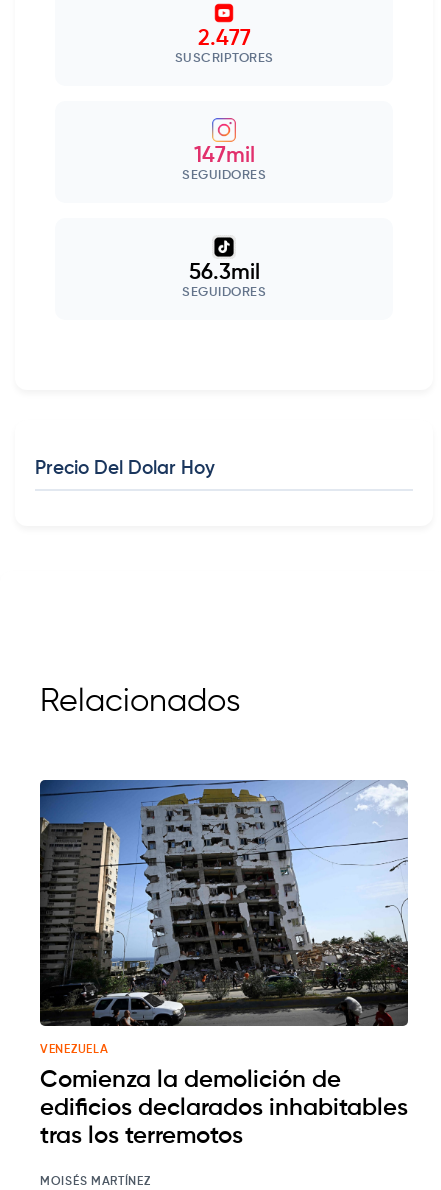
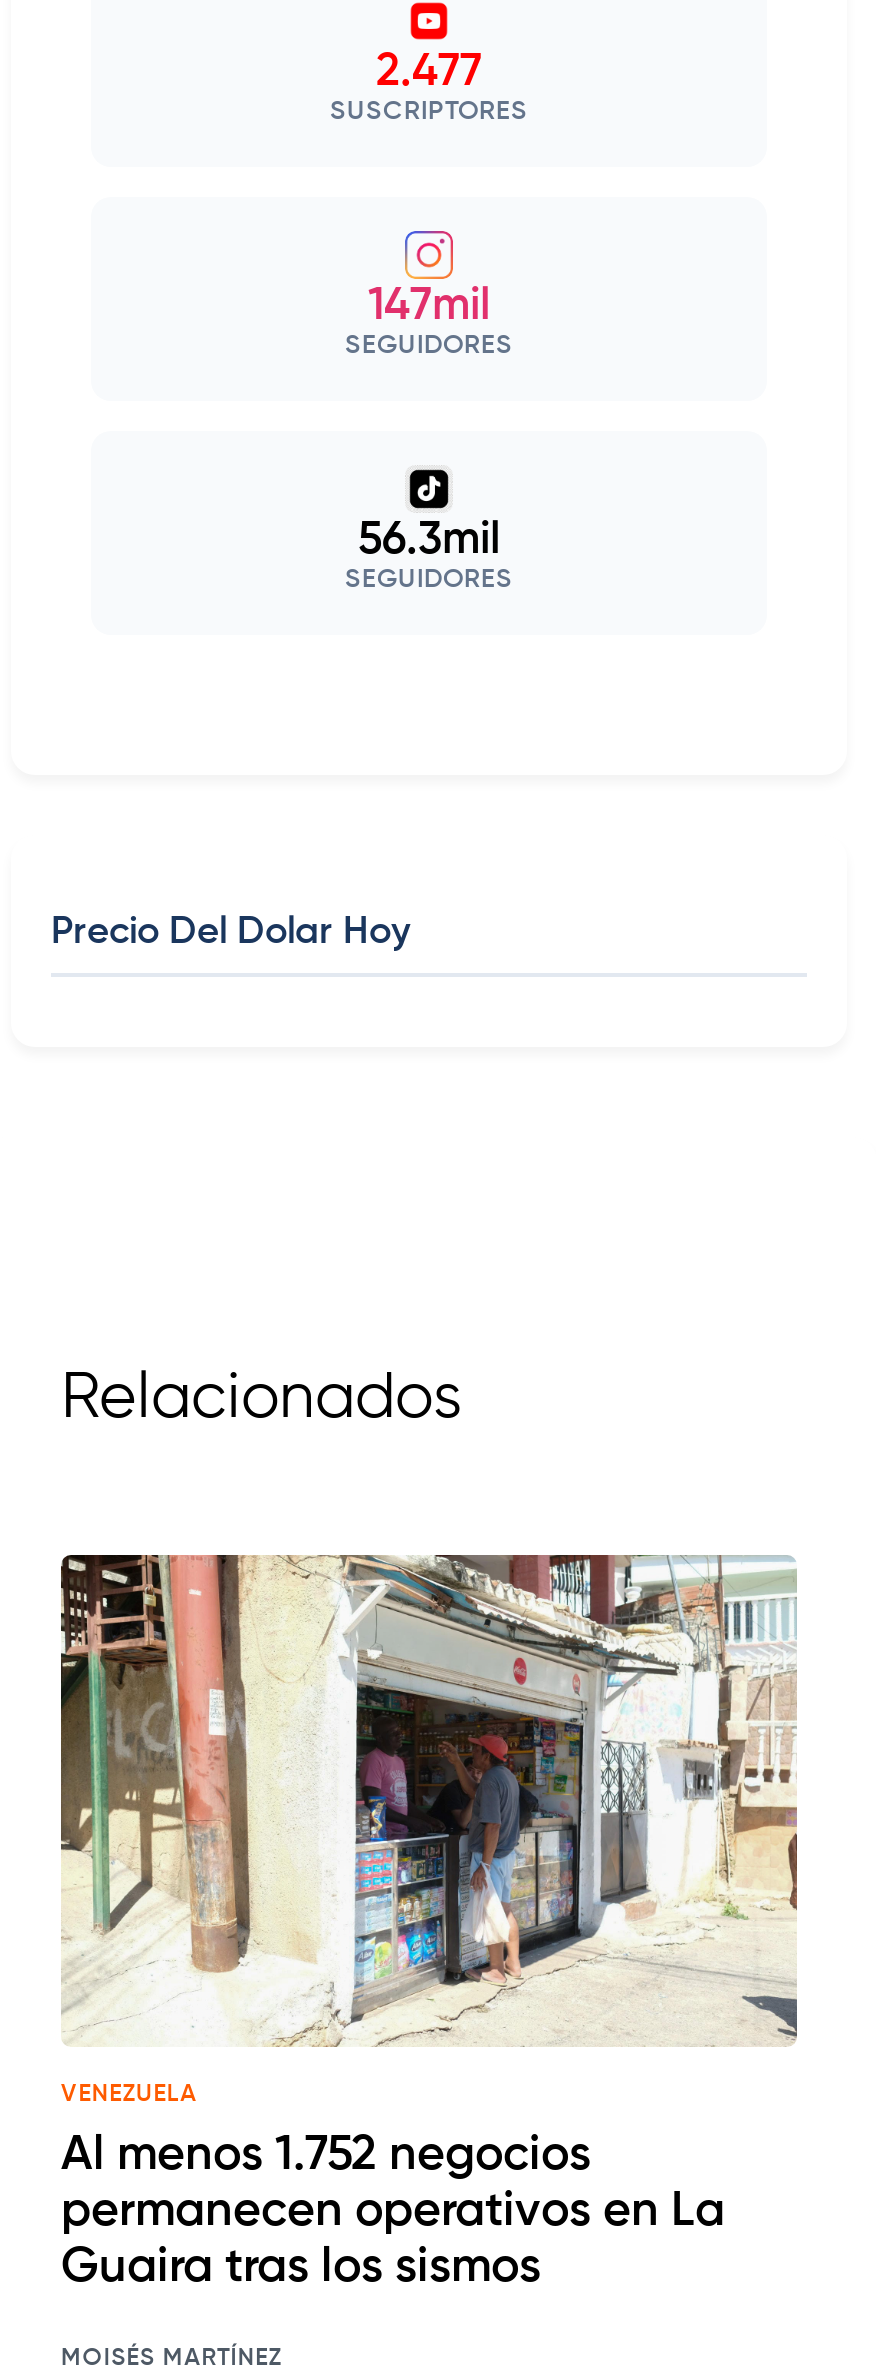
- [image]
+ [image]

- Comienza la demolición de
- edificios declarados inhabitables
- tras los terremotos
+ Al menos 1.752 negocios
+ permanecen operativos en La
+ Guaira tras los sismos
